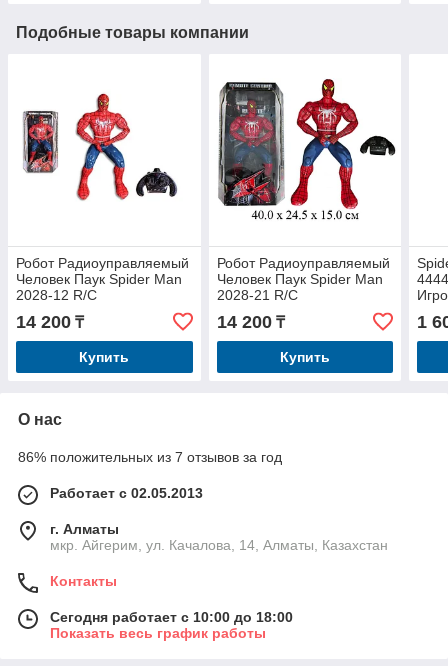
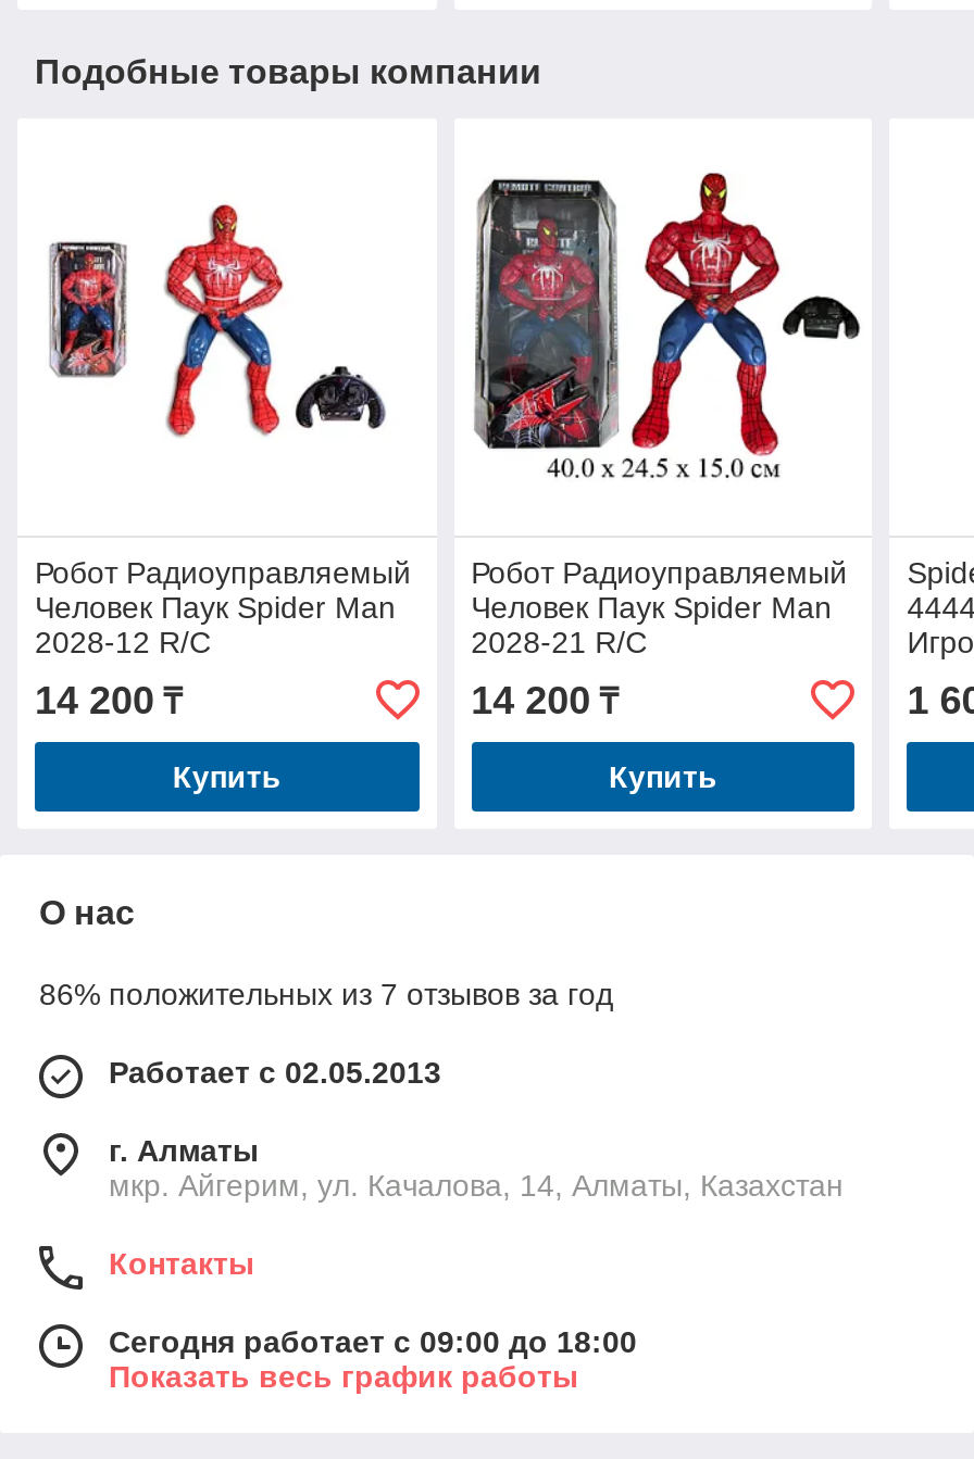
- Сегодня работает с 10:00 до 18:00
+ Сегодня работает с 09:00 до 18:00
